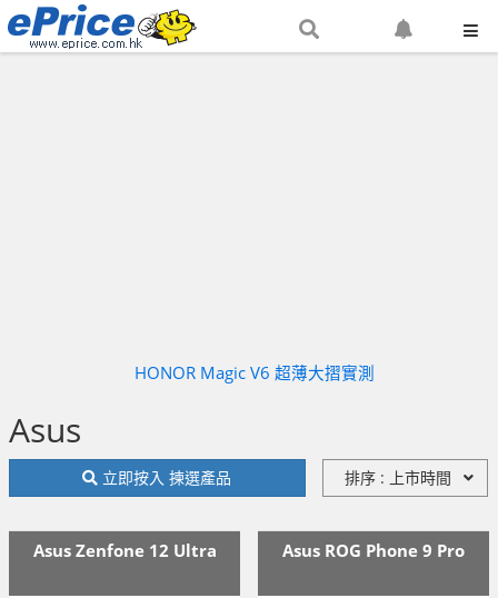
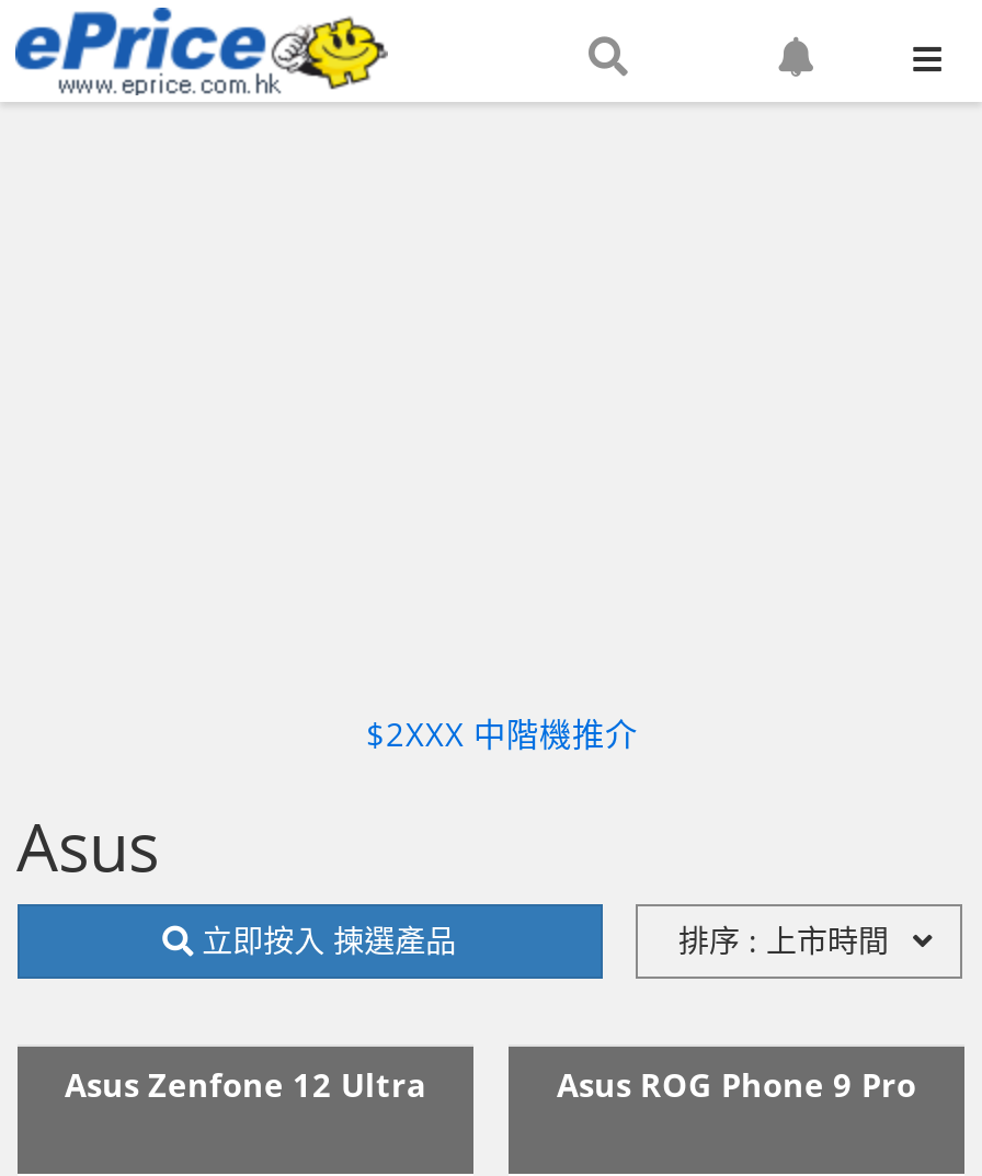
- HONOR Magic V6 超薄大摺實測
+ $2XXX 中階機推介
